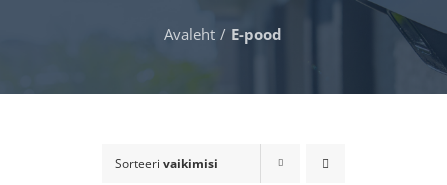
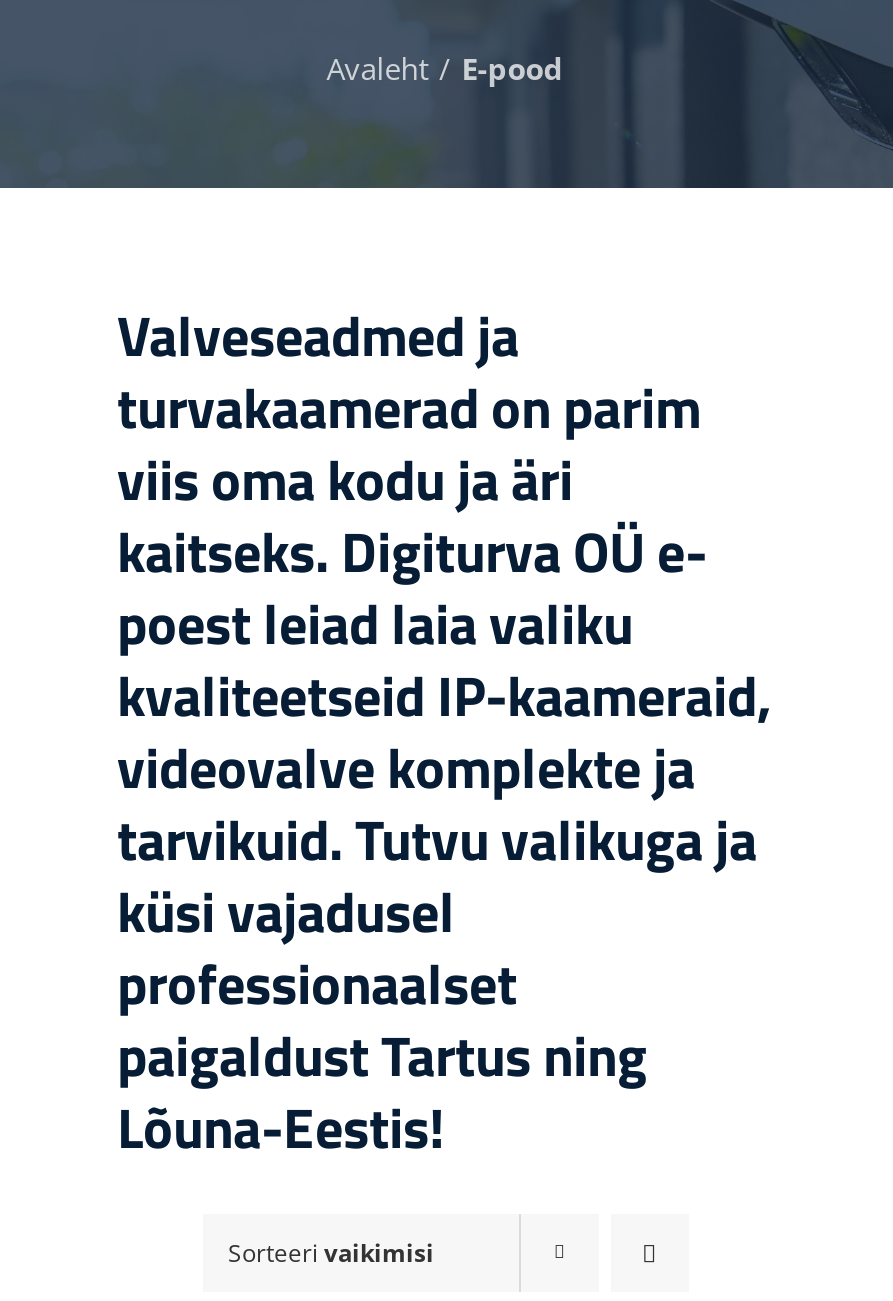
+ Valveseadmed ja
+ turvakaamerad on parim
+ viis oma kodu ja äri
+ kaitseks. Digiturva OÜ e-
+ poest leiad laia valiku
+ kvaliteetseid IP-kaameraid,
+ videovalve komplekte ja
+ tarvikuid. Tutvu valikuga ja
+ küsi vajadusel
+ professionaalset
+ paigaldust Tartus ning
+ Lõuna-Eestis!
